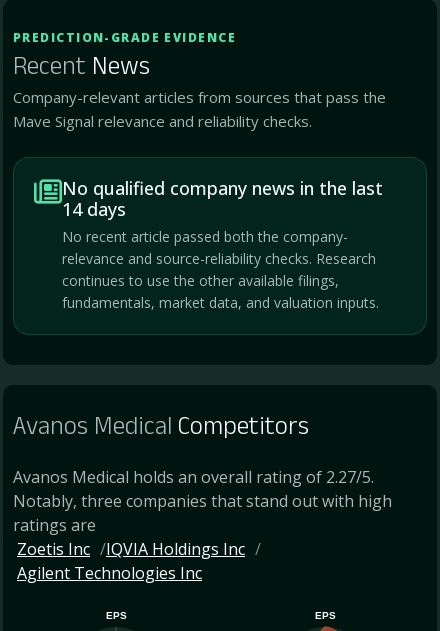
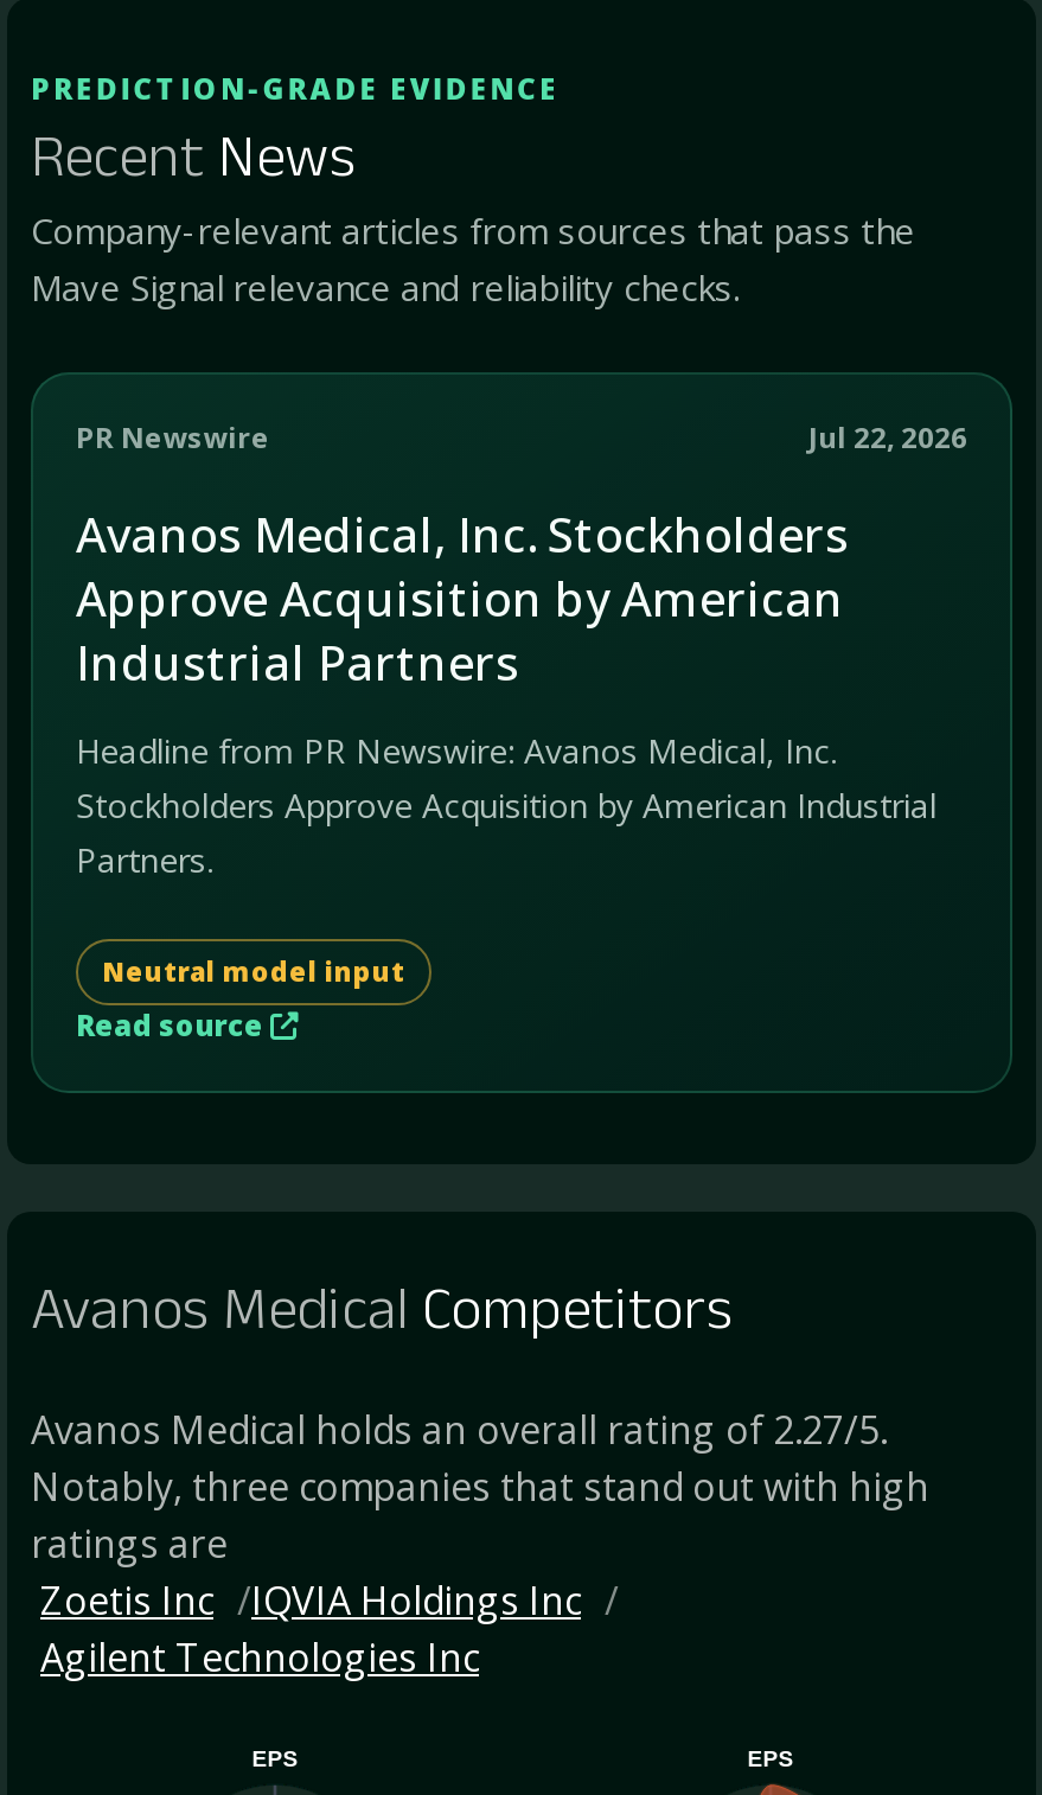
- No qualified company news in the last
- 14 days
- No recent article passed both the company-
- relevance and source-reliability checks. Research
- continues to use the other available filings,
- fundamentals, market data, and valuation inputs.
+ PR Newswire
+ Jul 22, 2026
+ Avanos Medical, Inc. Stockholders
+ Approve Acquisition by American
+ Industrial Partners
+ Headline from PR Newswire: Avanos Medical, Inc.
+ Stockholders Approve Acquisition by American Industrial
+ Partners.
+ Neutral model input
+ Read source
